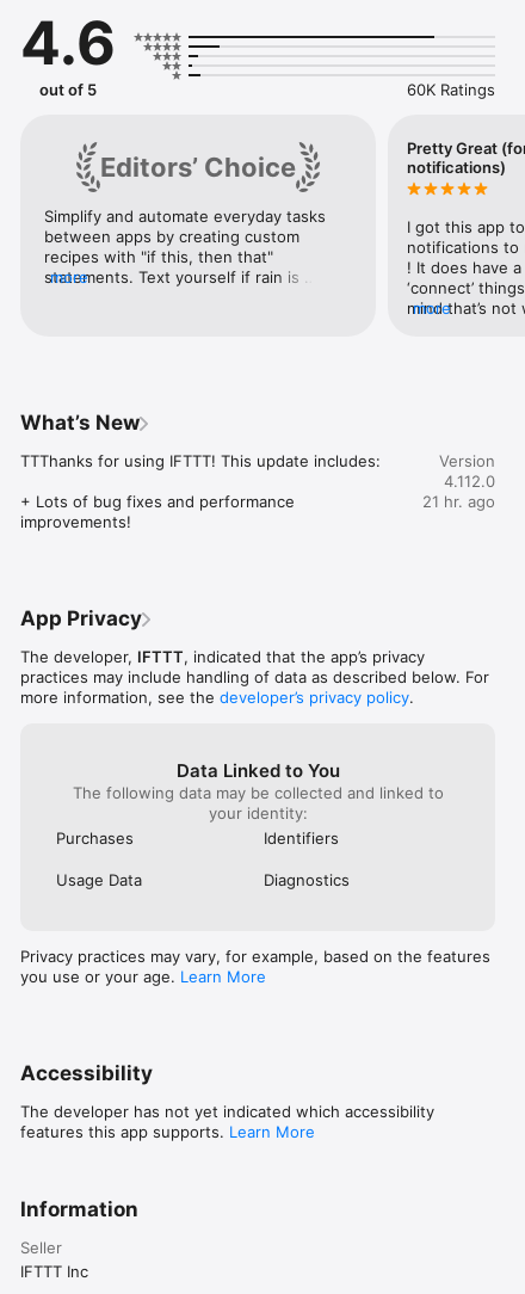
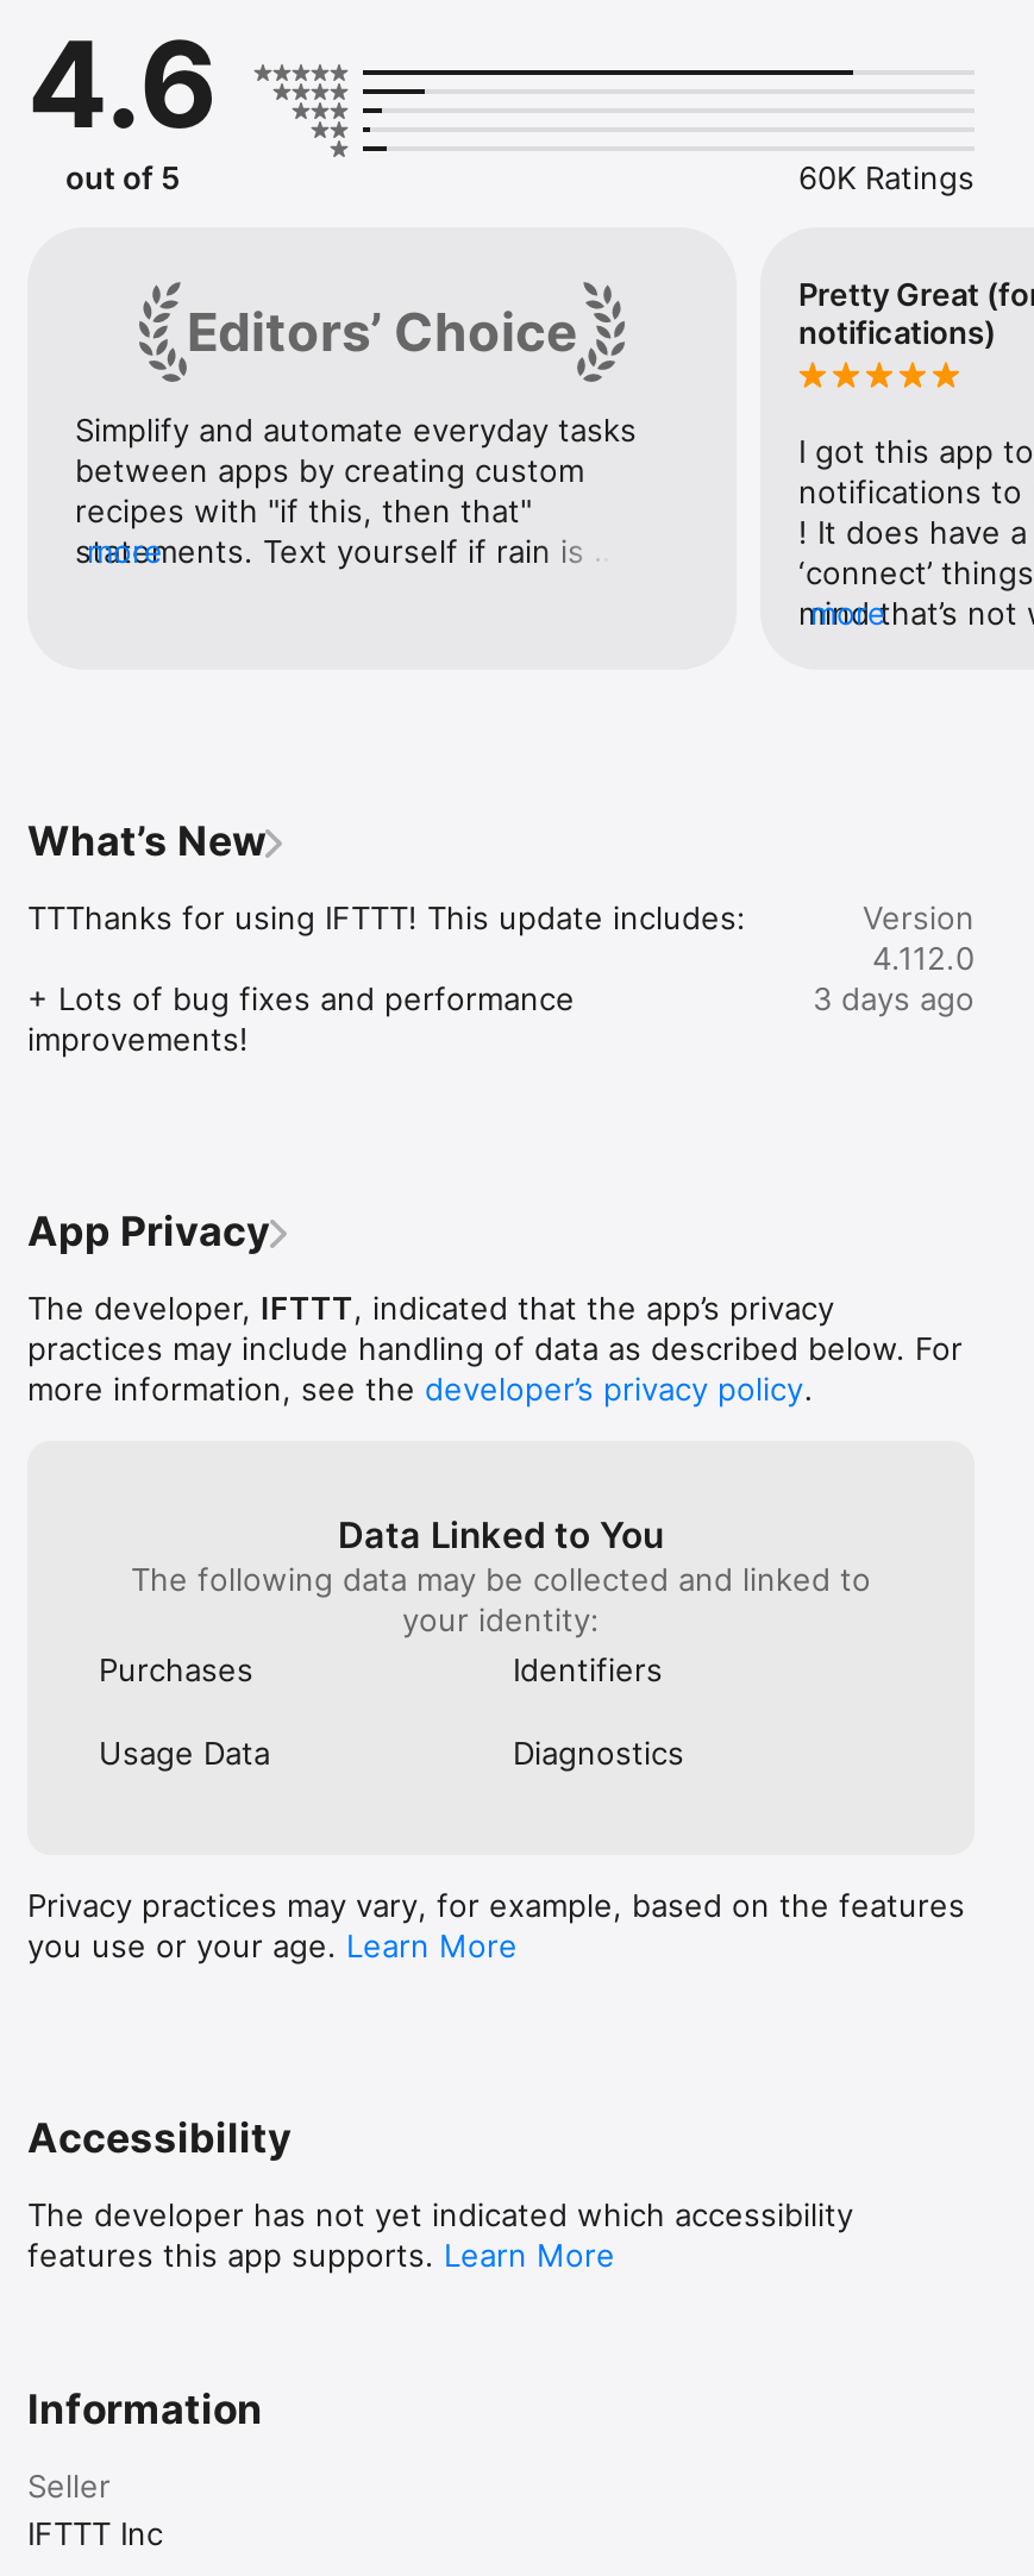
- 21 hr. ago
+ 3 days ago
